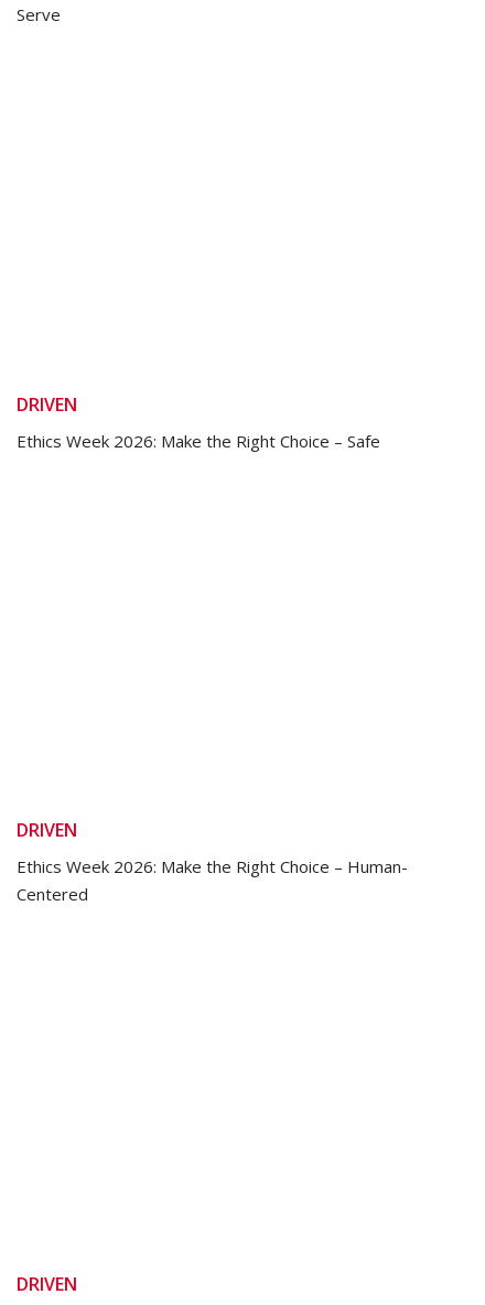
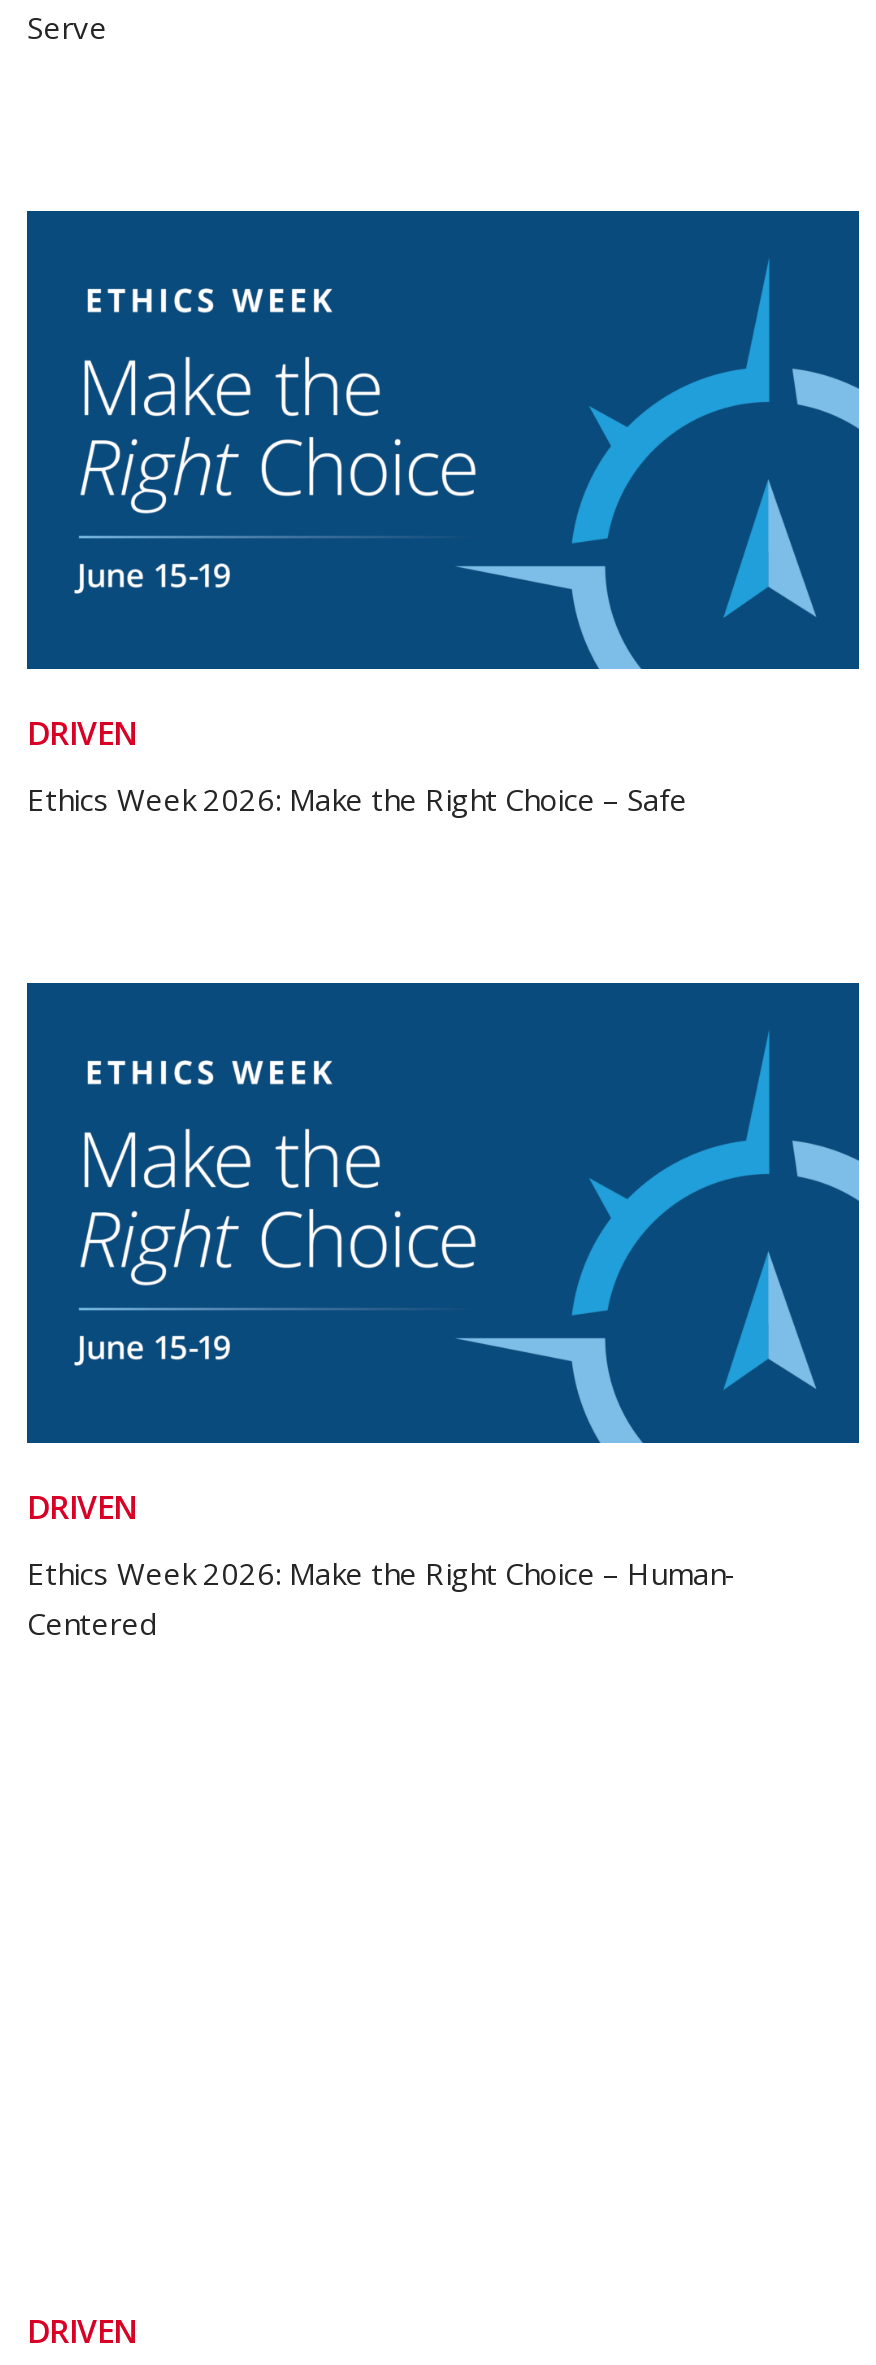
+ [image]

+ [image]
